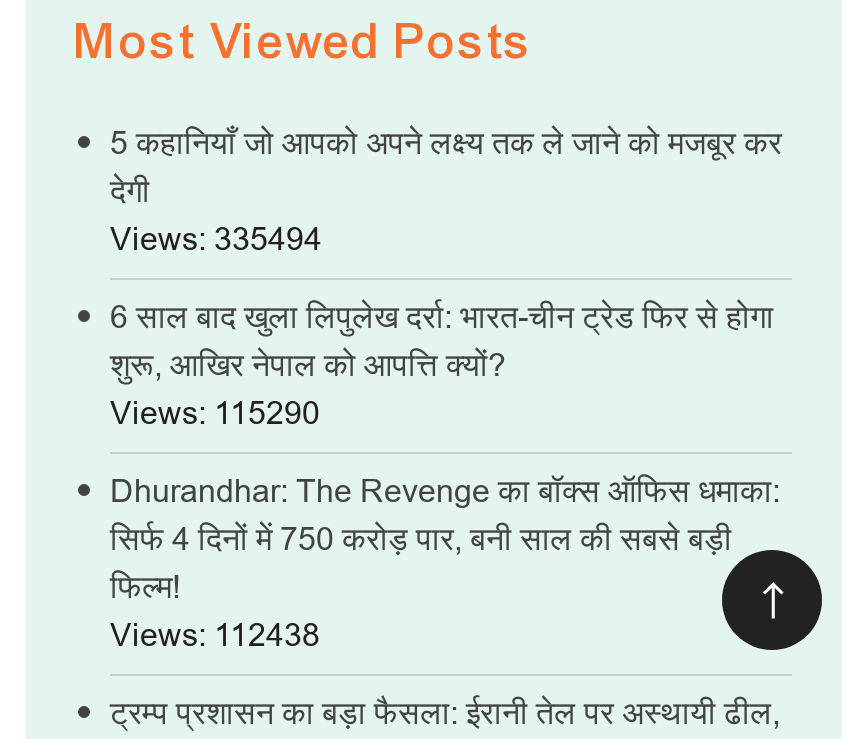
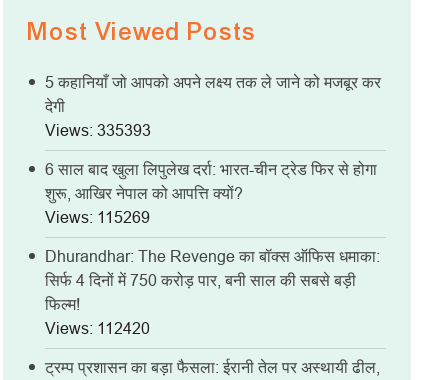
- Views: 335494
+ Views: 335393

- Views: 115290
+ Views: 115269

- [image]

- Views: 112438
+ Views: 112420
